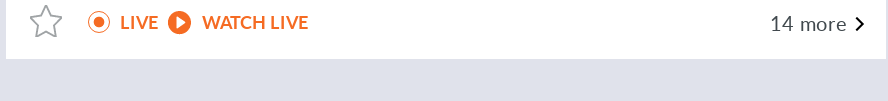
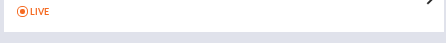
- WATCH LIVE
- 14 more
